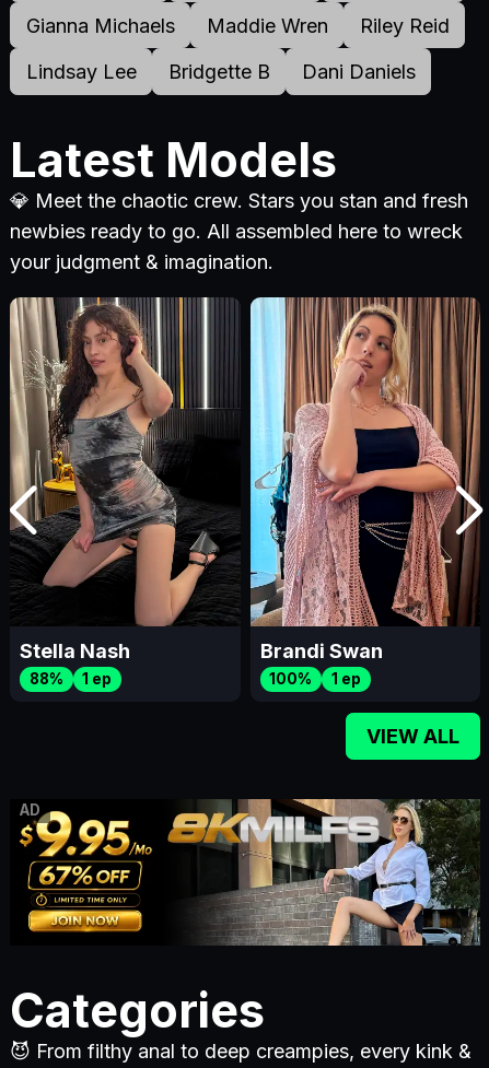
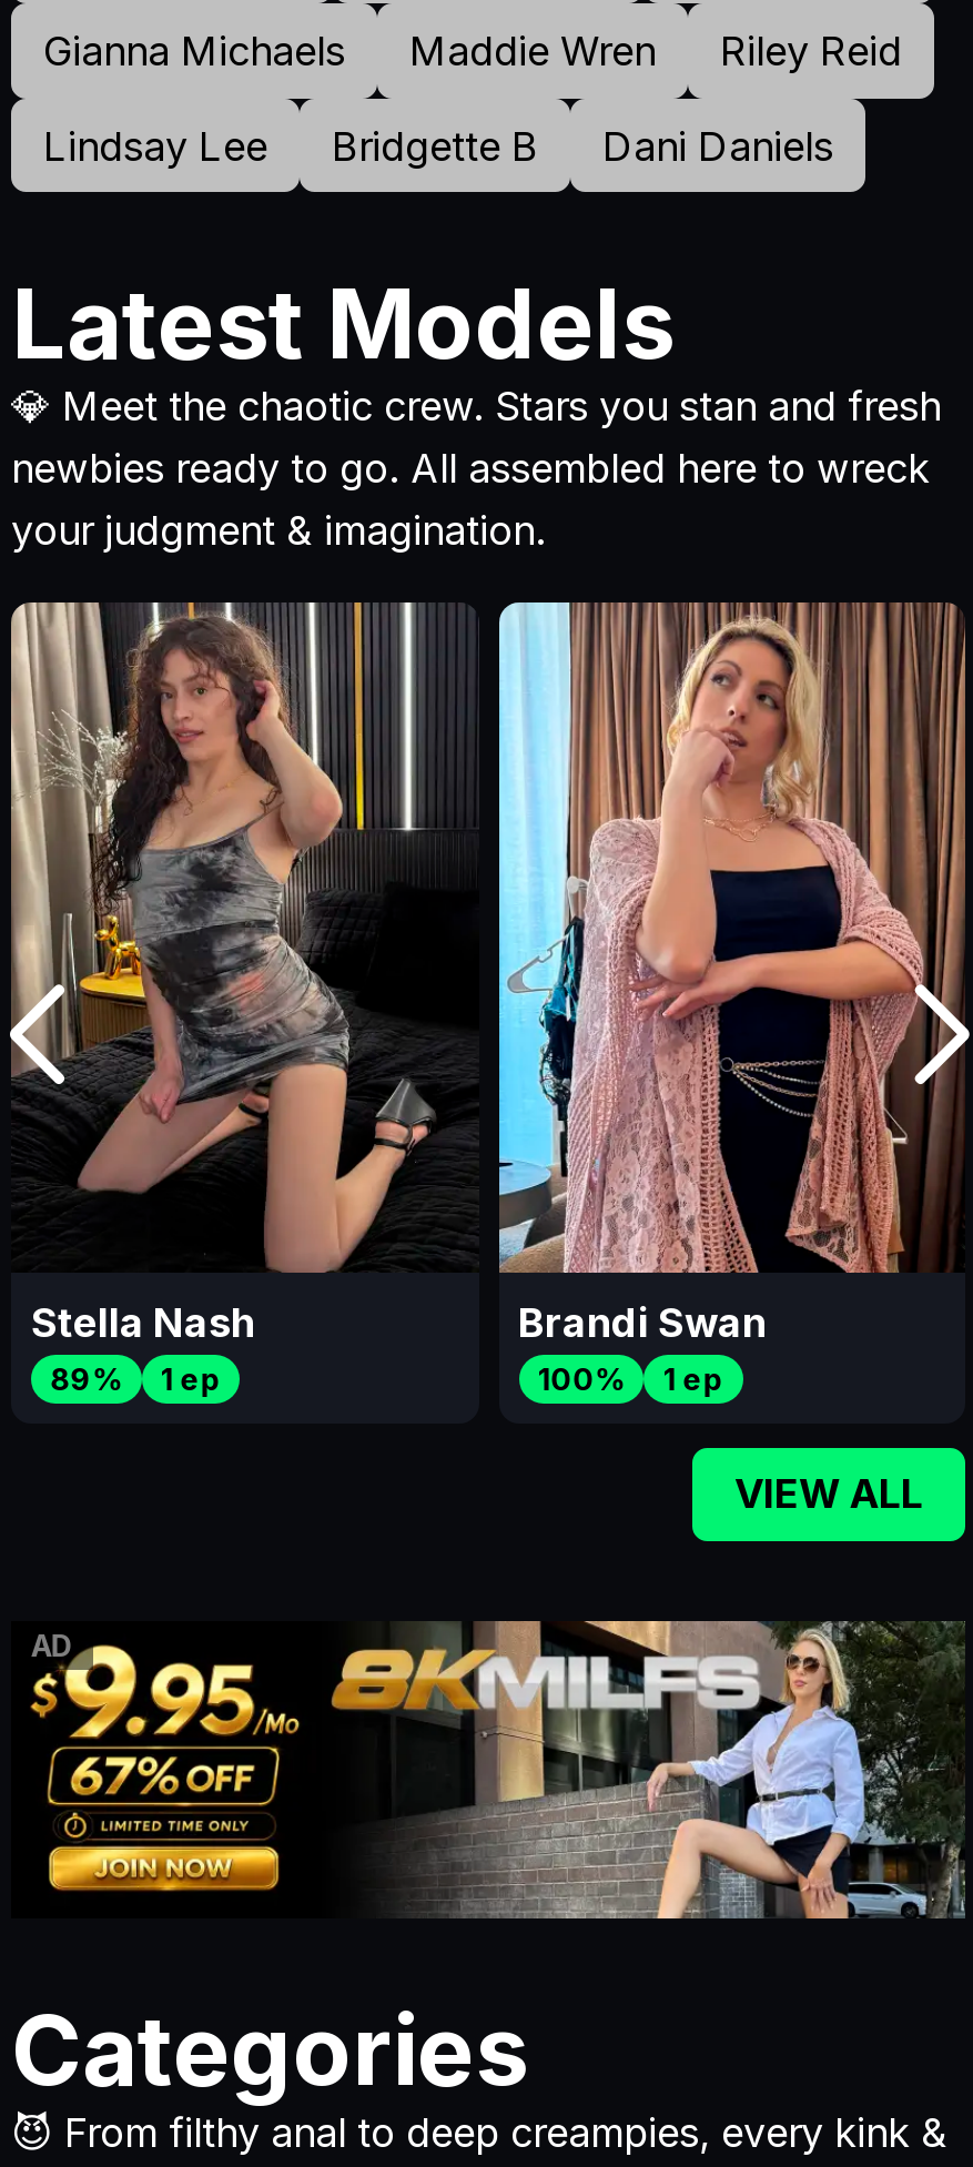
- 88% 1 ep
+ 89% 1 ep
